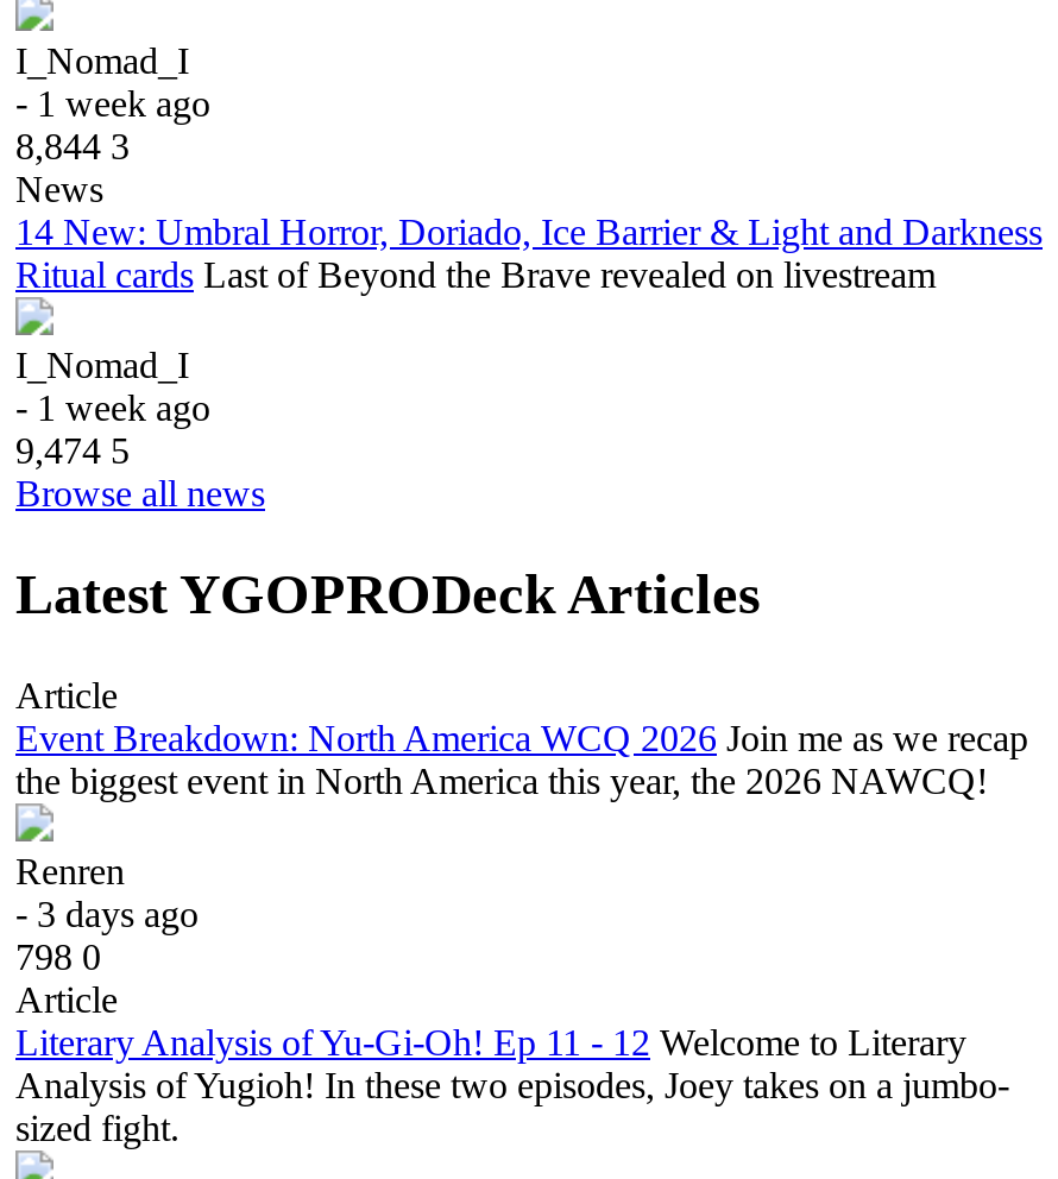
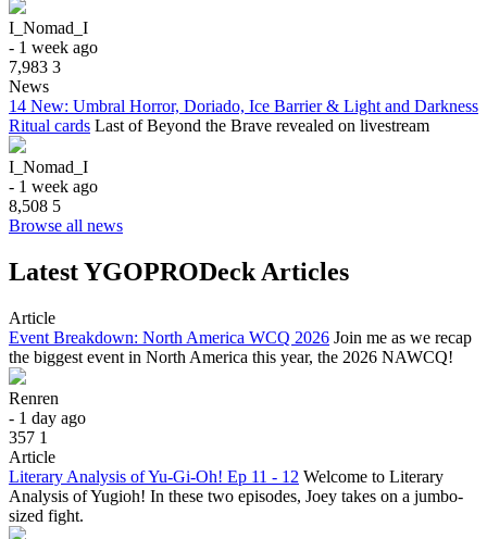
- 8,844 3
+ 7,983 3

- 9,474 5
+ 8,508 5

- - 3 days ago
+ - 1 day ago

- 798 0
+ 357 1
